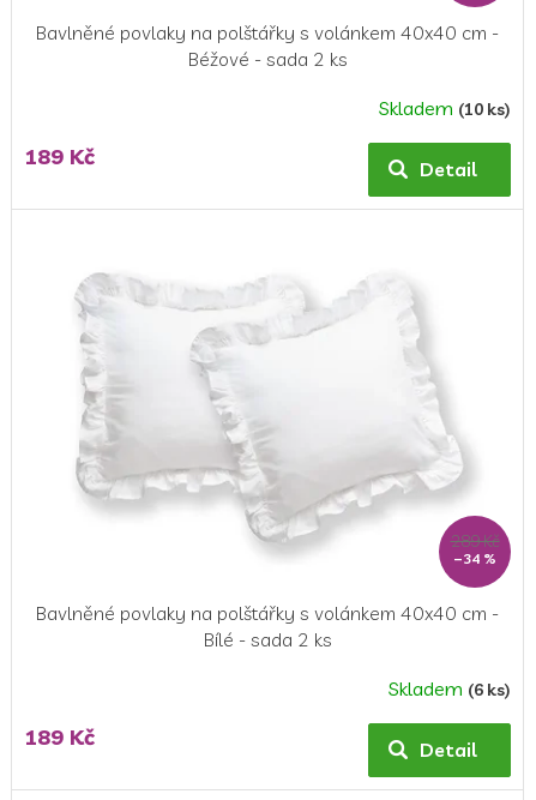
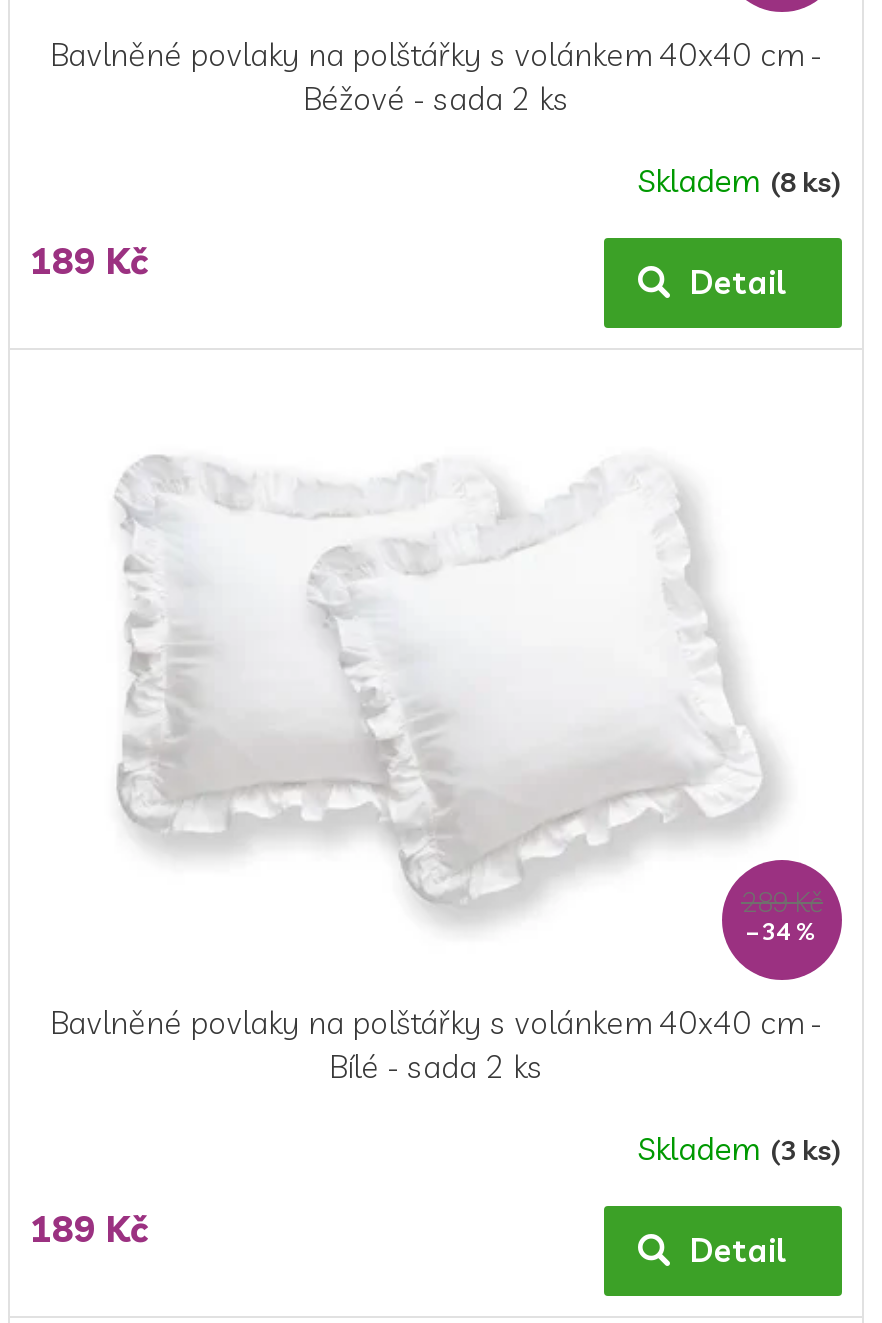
- Skladem (10 ks)
+ Skladem (8 ks)

- Skladem (6 ks)
+ Skladem (3 ks)
